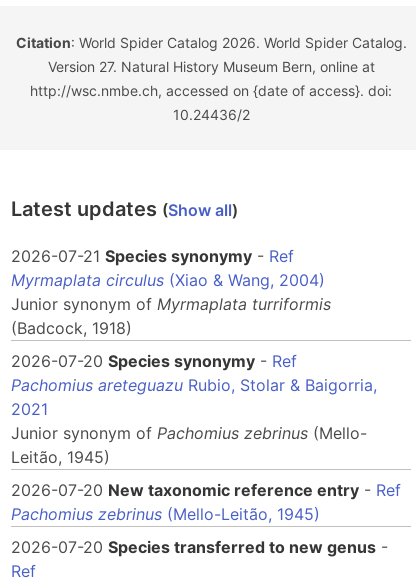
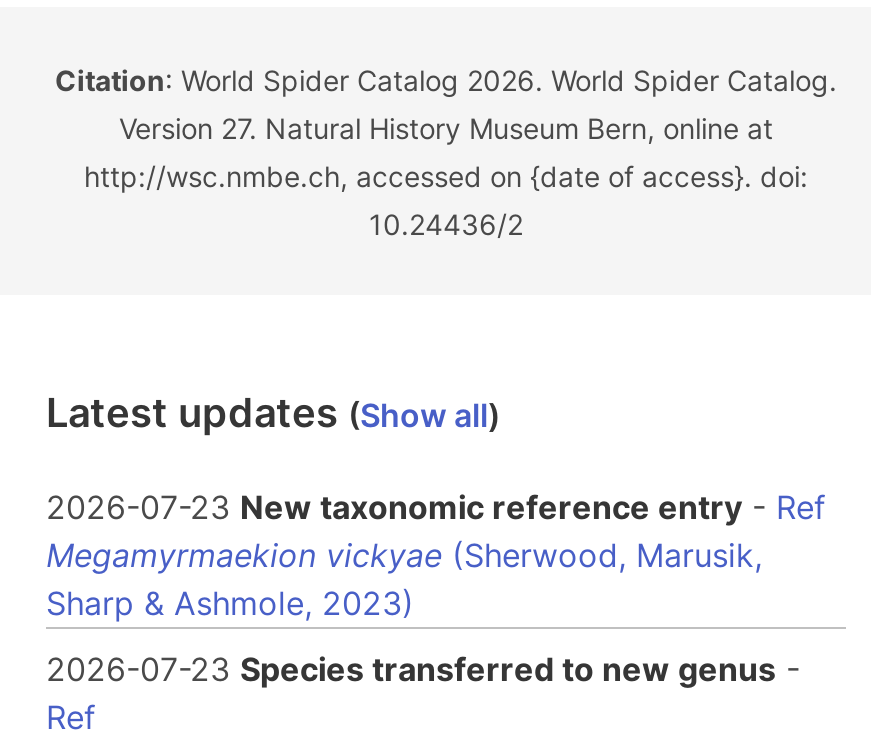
- 2026-07-21 Species synonymy - Ref
- Myrmaplata circulus (Xiao & Wang, 2004)
- Junior synonym of Myrmaplata turriformis
- (Badcock, 1918)
- 2026-07-20 Species synonymy - Ref
- Pachomius areteguazu Rubio, Stolar & Baigorria,
- 2021
- Junior synonym of Pachomius zebrinus (Mello-
- Leitão, 1945)
- 2026-07-20 New taxonomic reference entry - Ref
- Pachomius zebrinus (Mello-Leitão, 1945)
- 2026-07-20 Species transferred to new genus -
+ 2026-07-23 New taxonomic reference entry - Ref
+ Megamyrmaekion vickyae (Sherwood, Marusik,
+ Sharp & Ashmole, 2023)
+ 2026-07-23 Species transferred to new genus -
